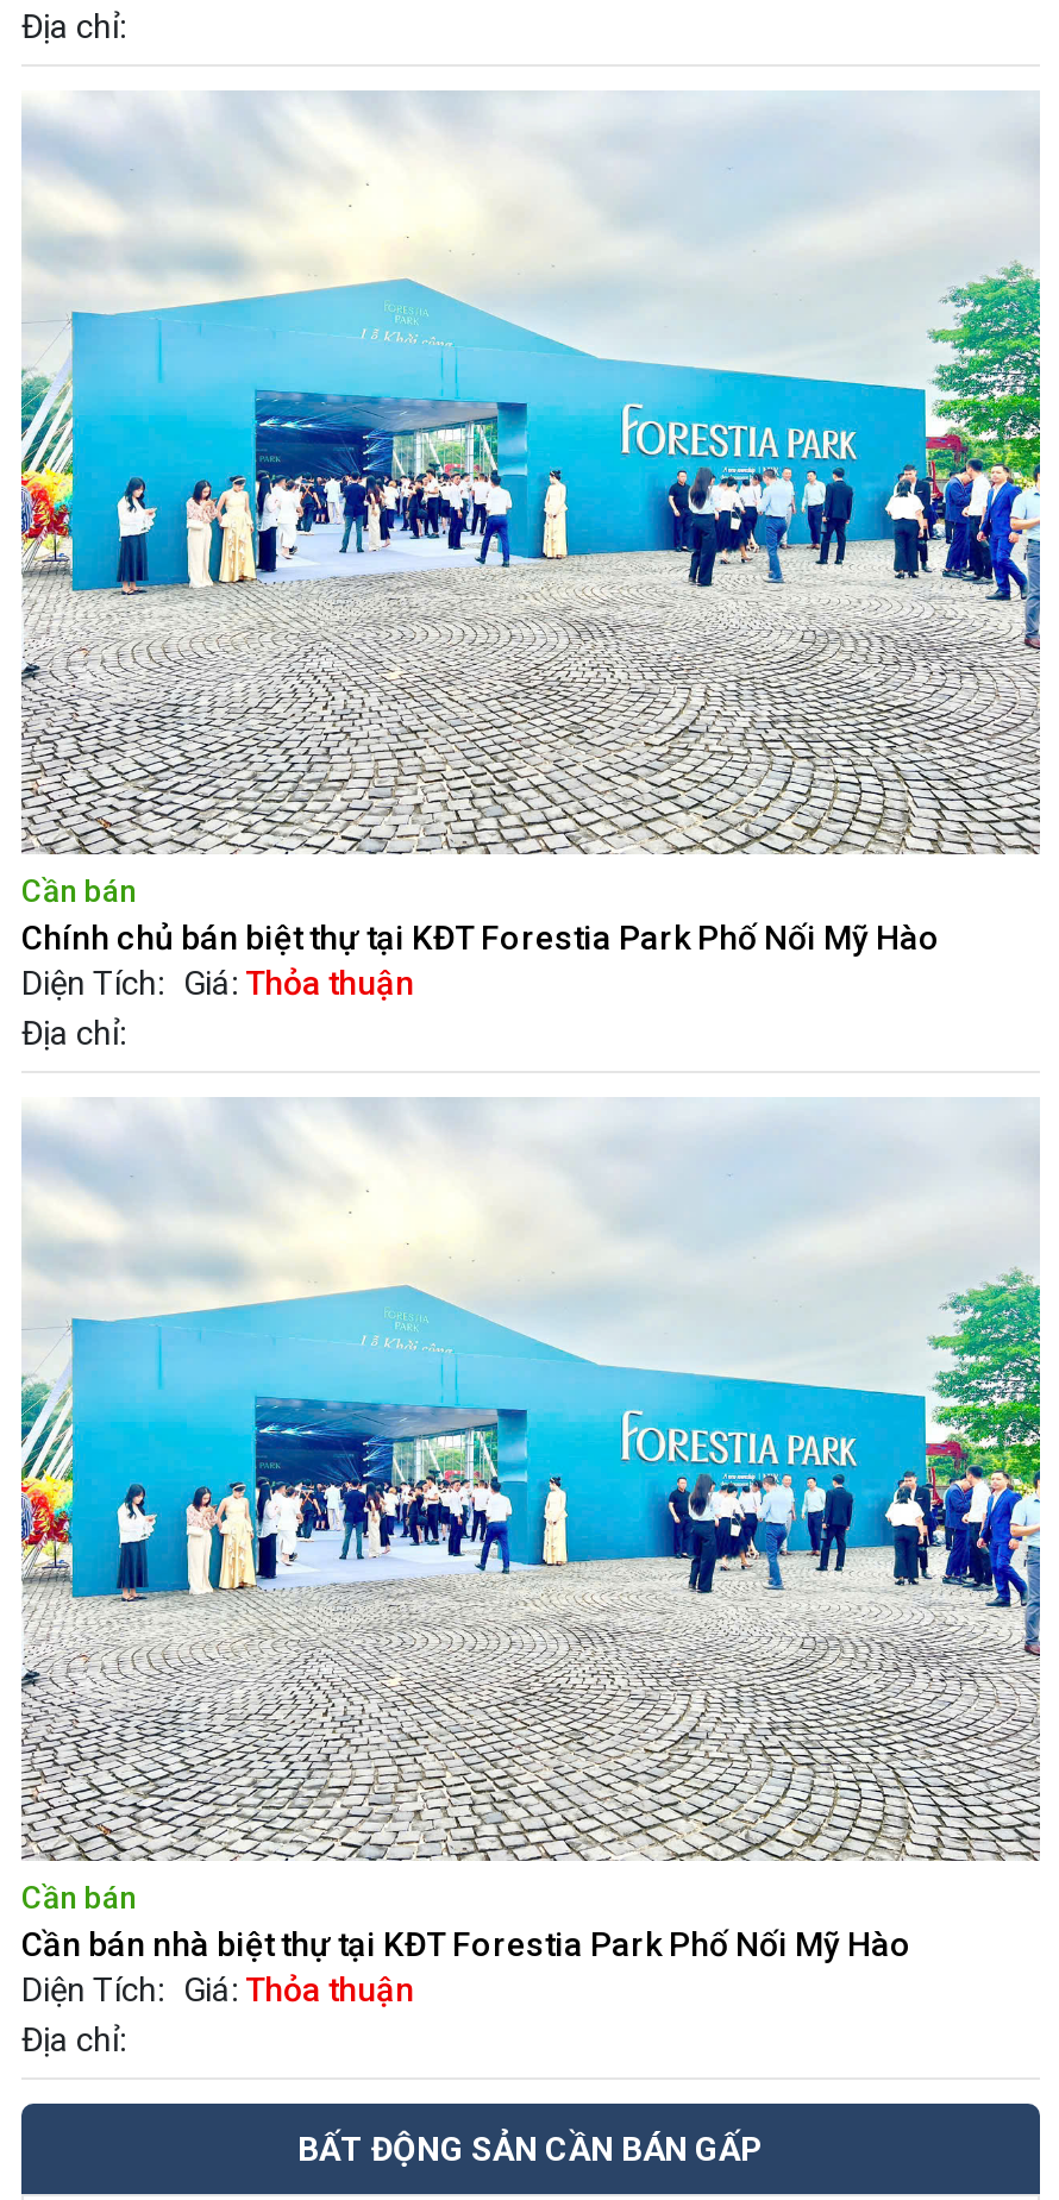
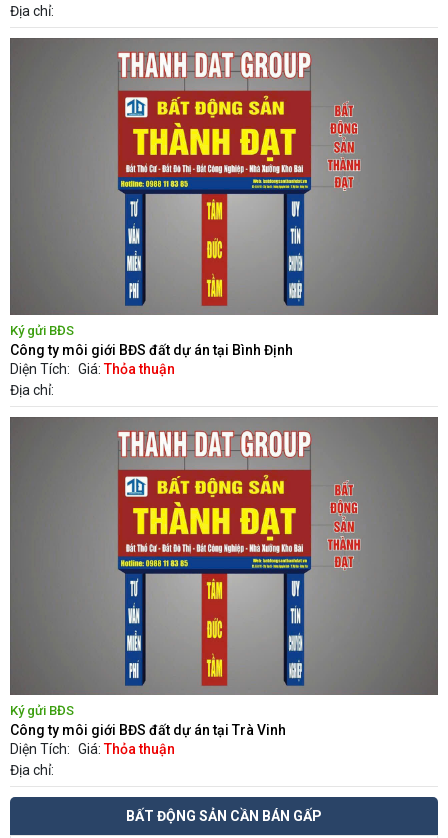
- [image]
- Cần bán
- Chính chủ bán biệt thự tại KĐT Forestia Park Phố Nối Mỹ Hào
+ [image]
+ Ký gửi BĐS
+ Công ty môi giới BĐS đất dự án tại Bình Định

- [image]
- Cần bán
- Cần bán nhà biệt thự tại KĐT Forestia Park Phố Nối Mỹ Hào
+ [image]
+ Ký gửi BĐS
+ Công ty môi giới BĐS đất dự án tại Trà Vinh
